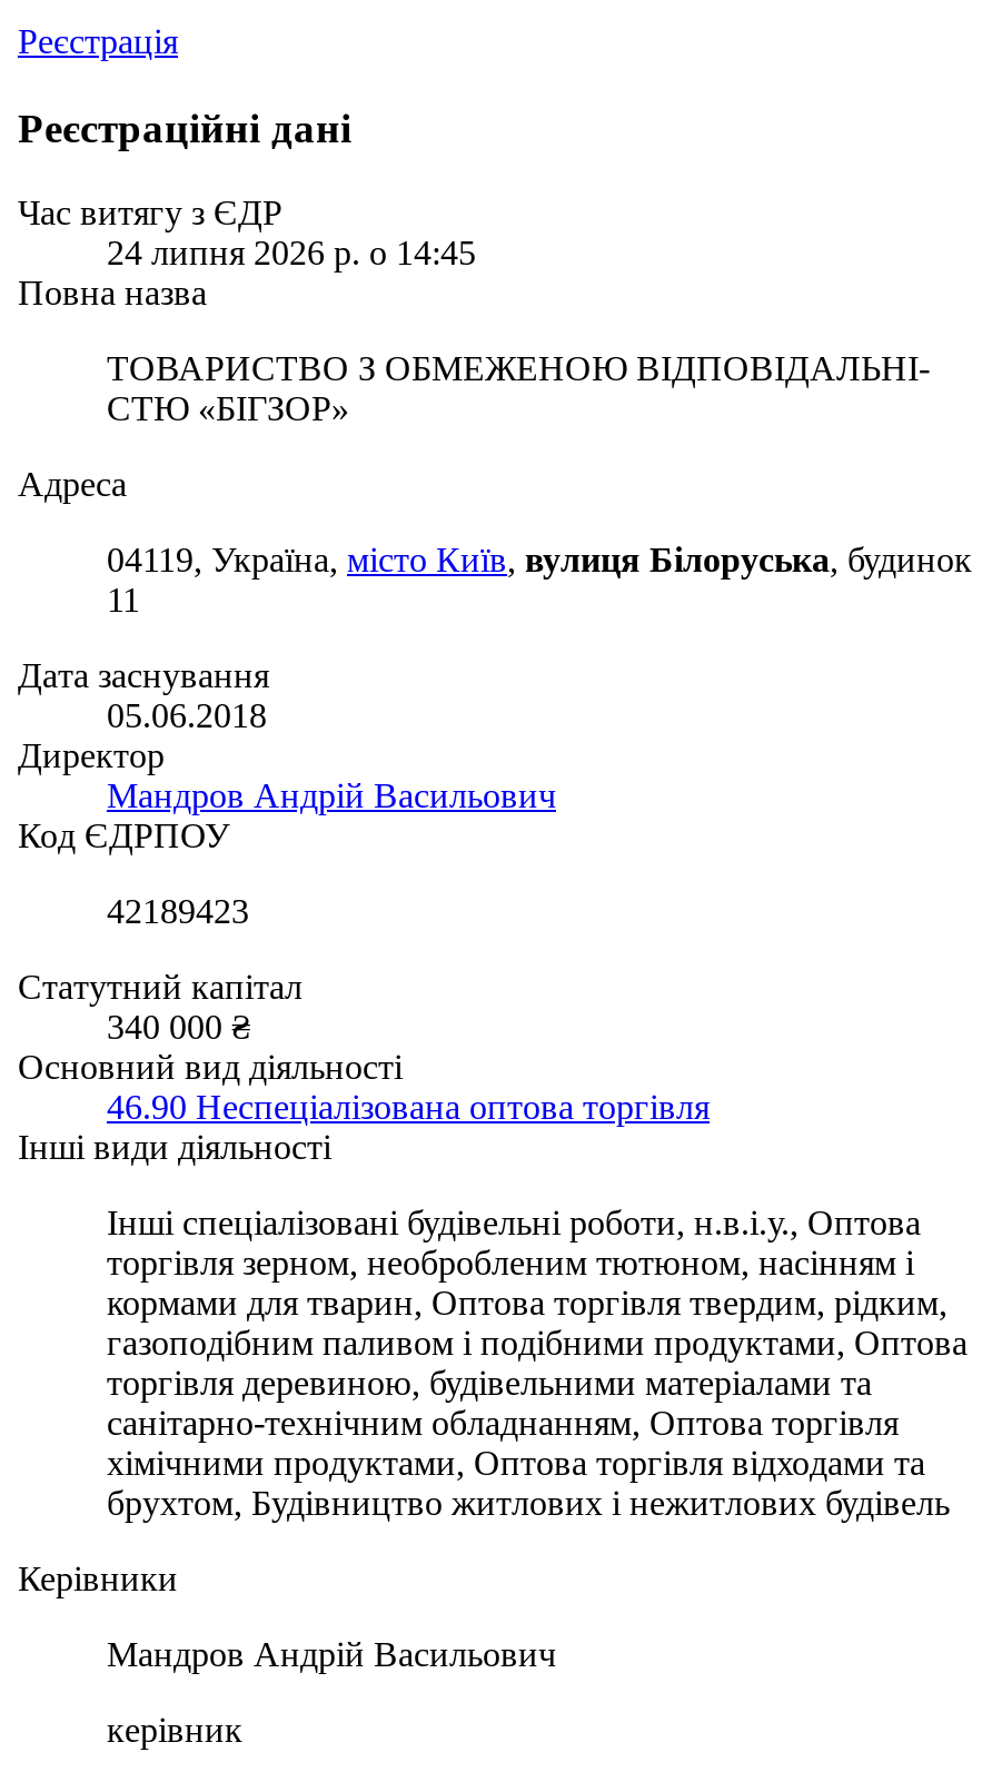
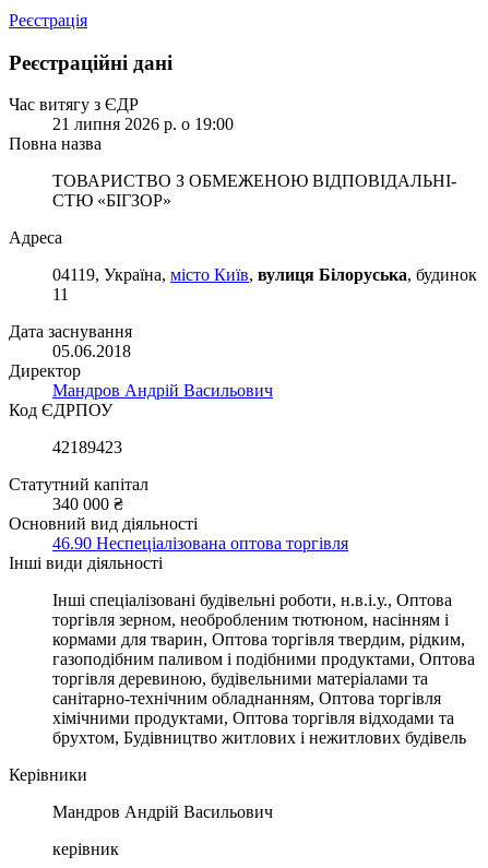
- 24 липня 2026 р. о 14:45
+ 21 липня 2026 р. о 19:00
